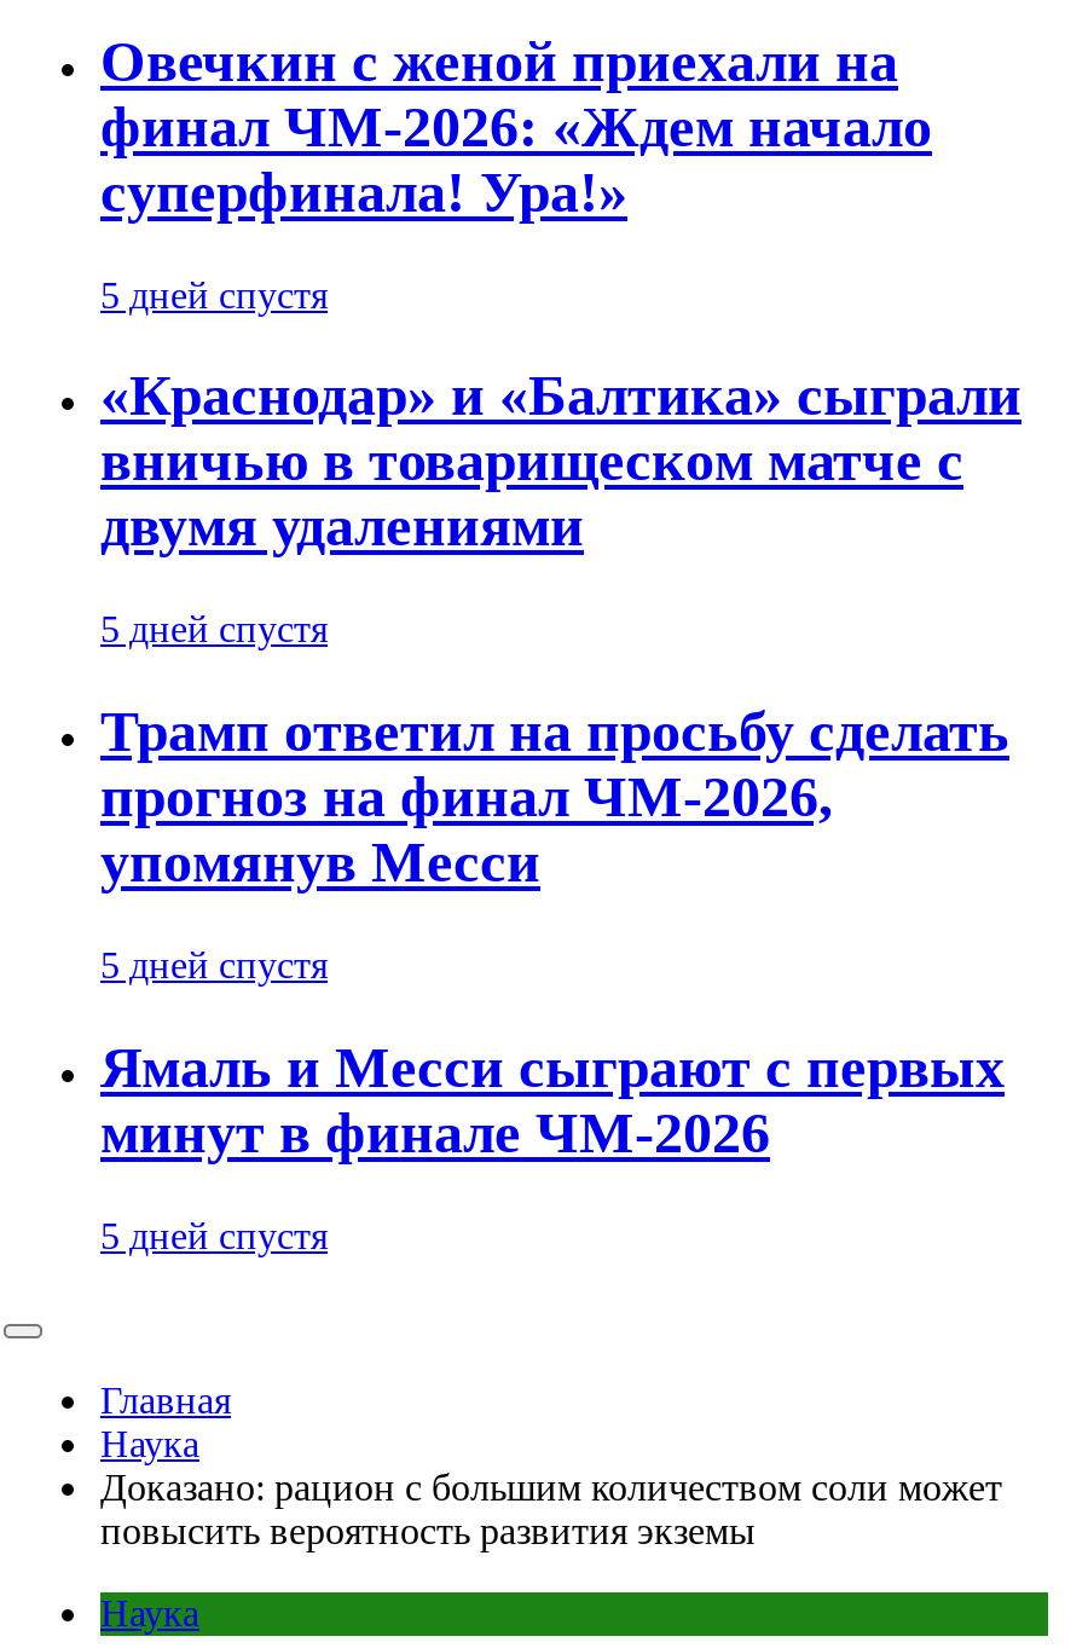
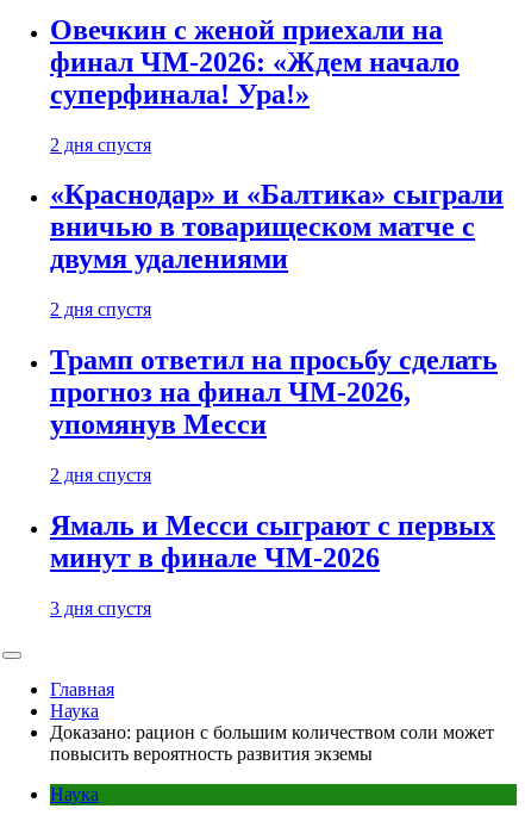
- 5 дней спустя
+ 2 дня спустя

- 5 дней спустя
+ 2 дня спустя

- 5 дней спустя
+ 2 дня спустя

- 5 дней спустя
+ 3 дня спустя
